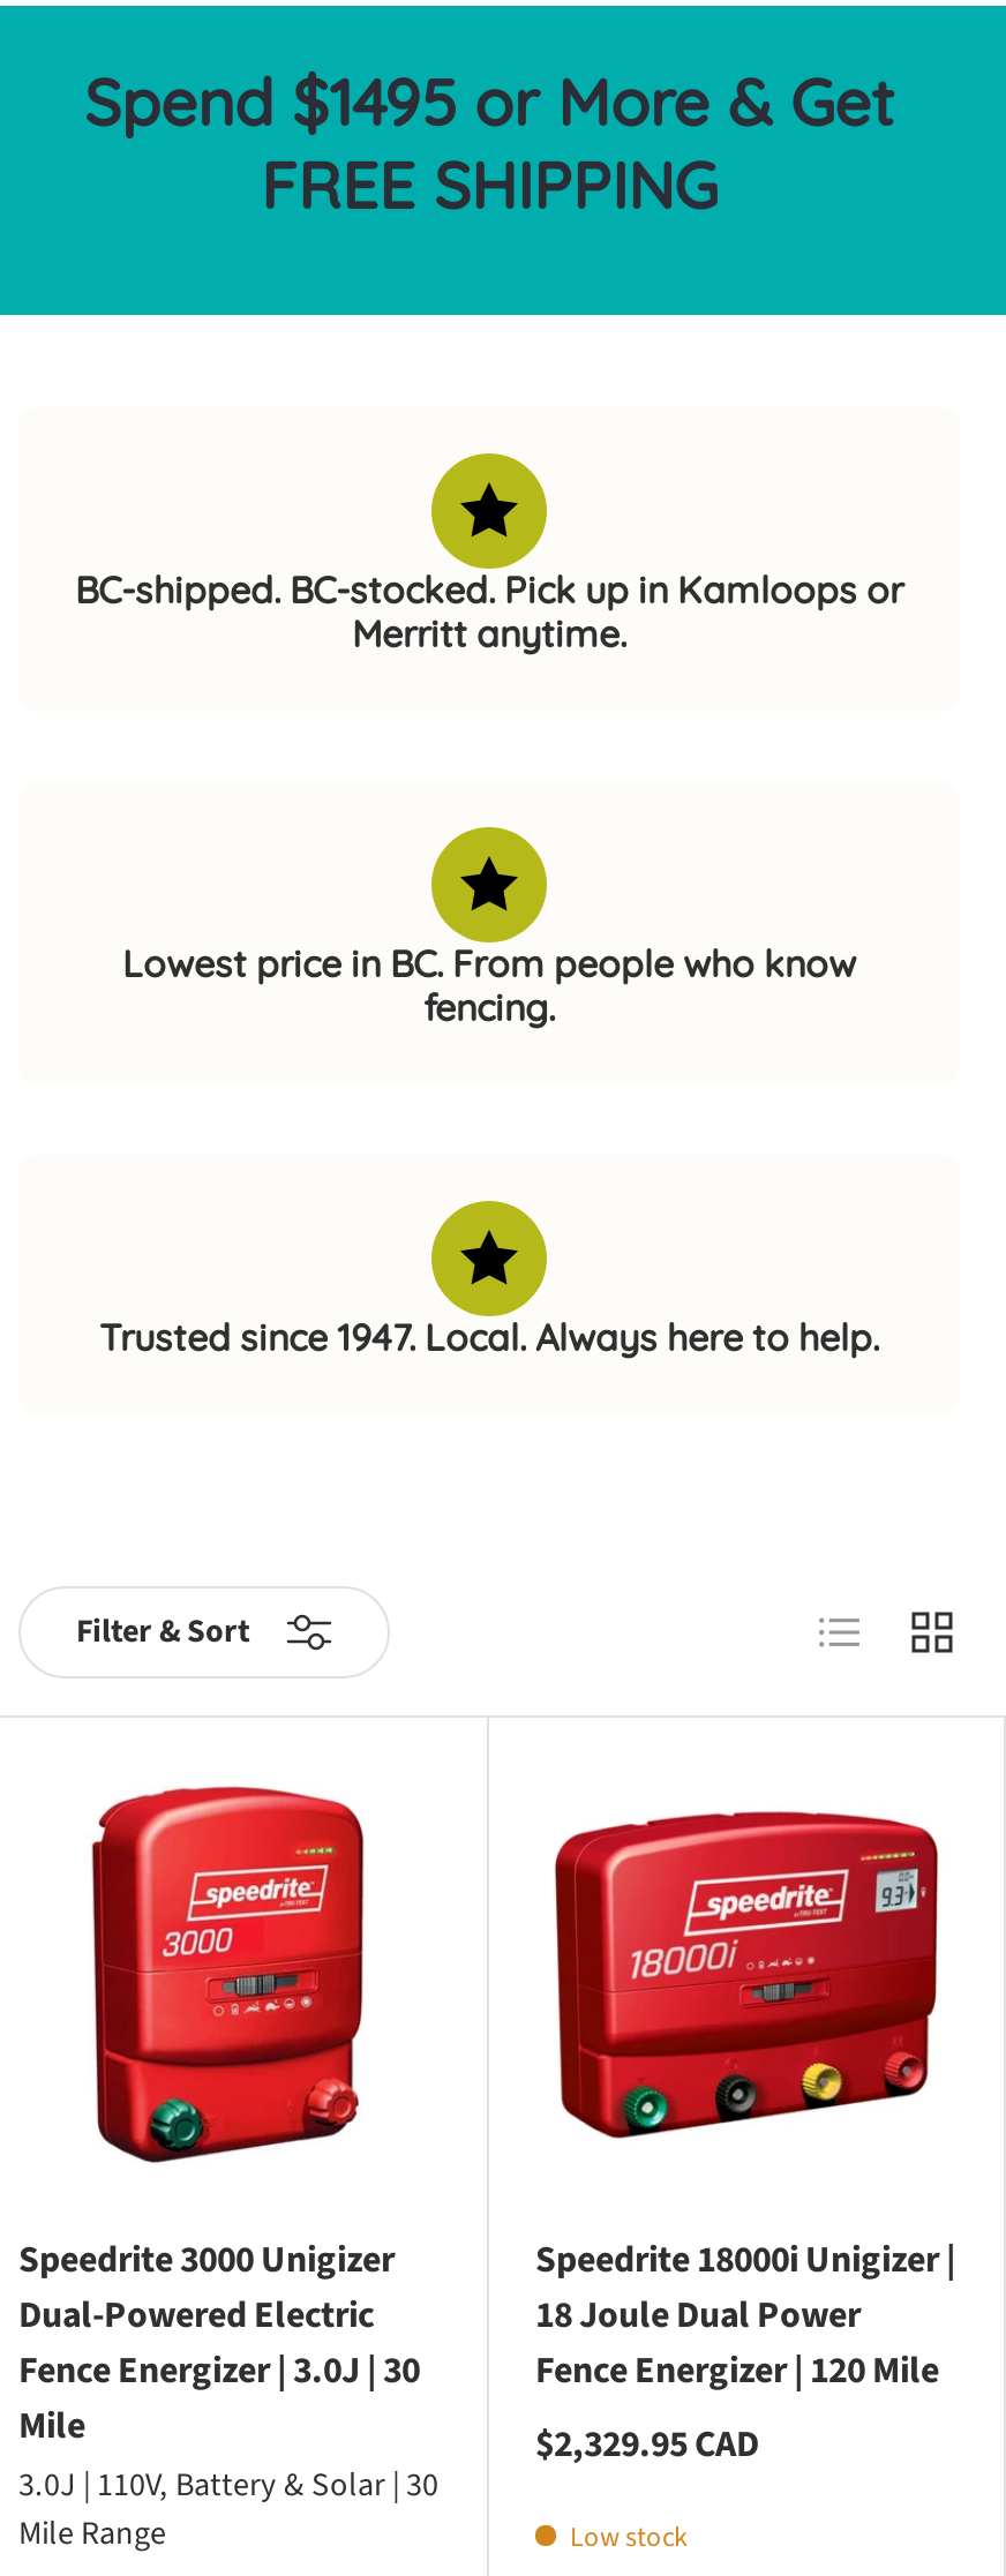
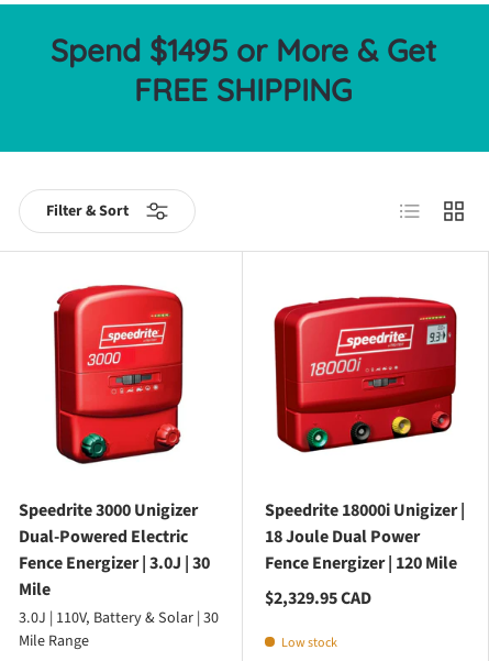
- [image]
- BC-shipped. BC-stocked. Pick up in Kamloops or
- Merritt anytime.

- [image]
- Lowest price in BC. From people who know
- fencing.

- [image]
- Trusted since 1947. Local. Always here to help.
